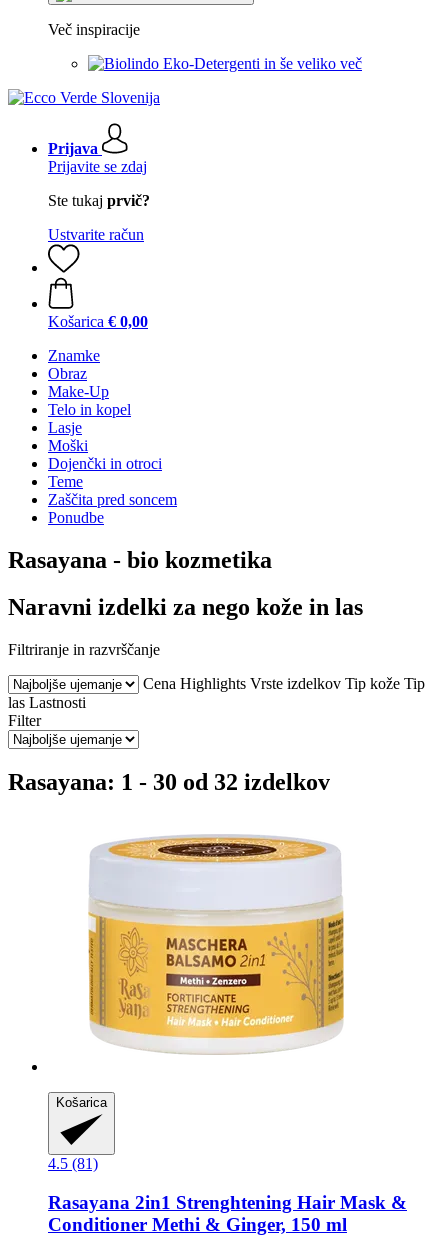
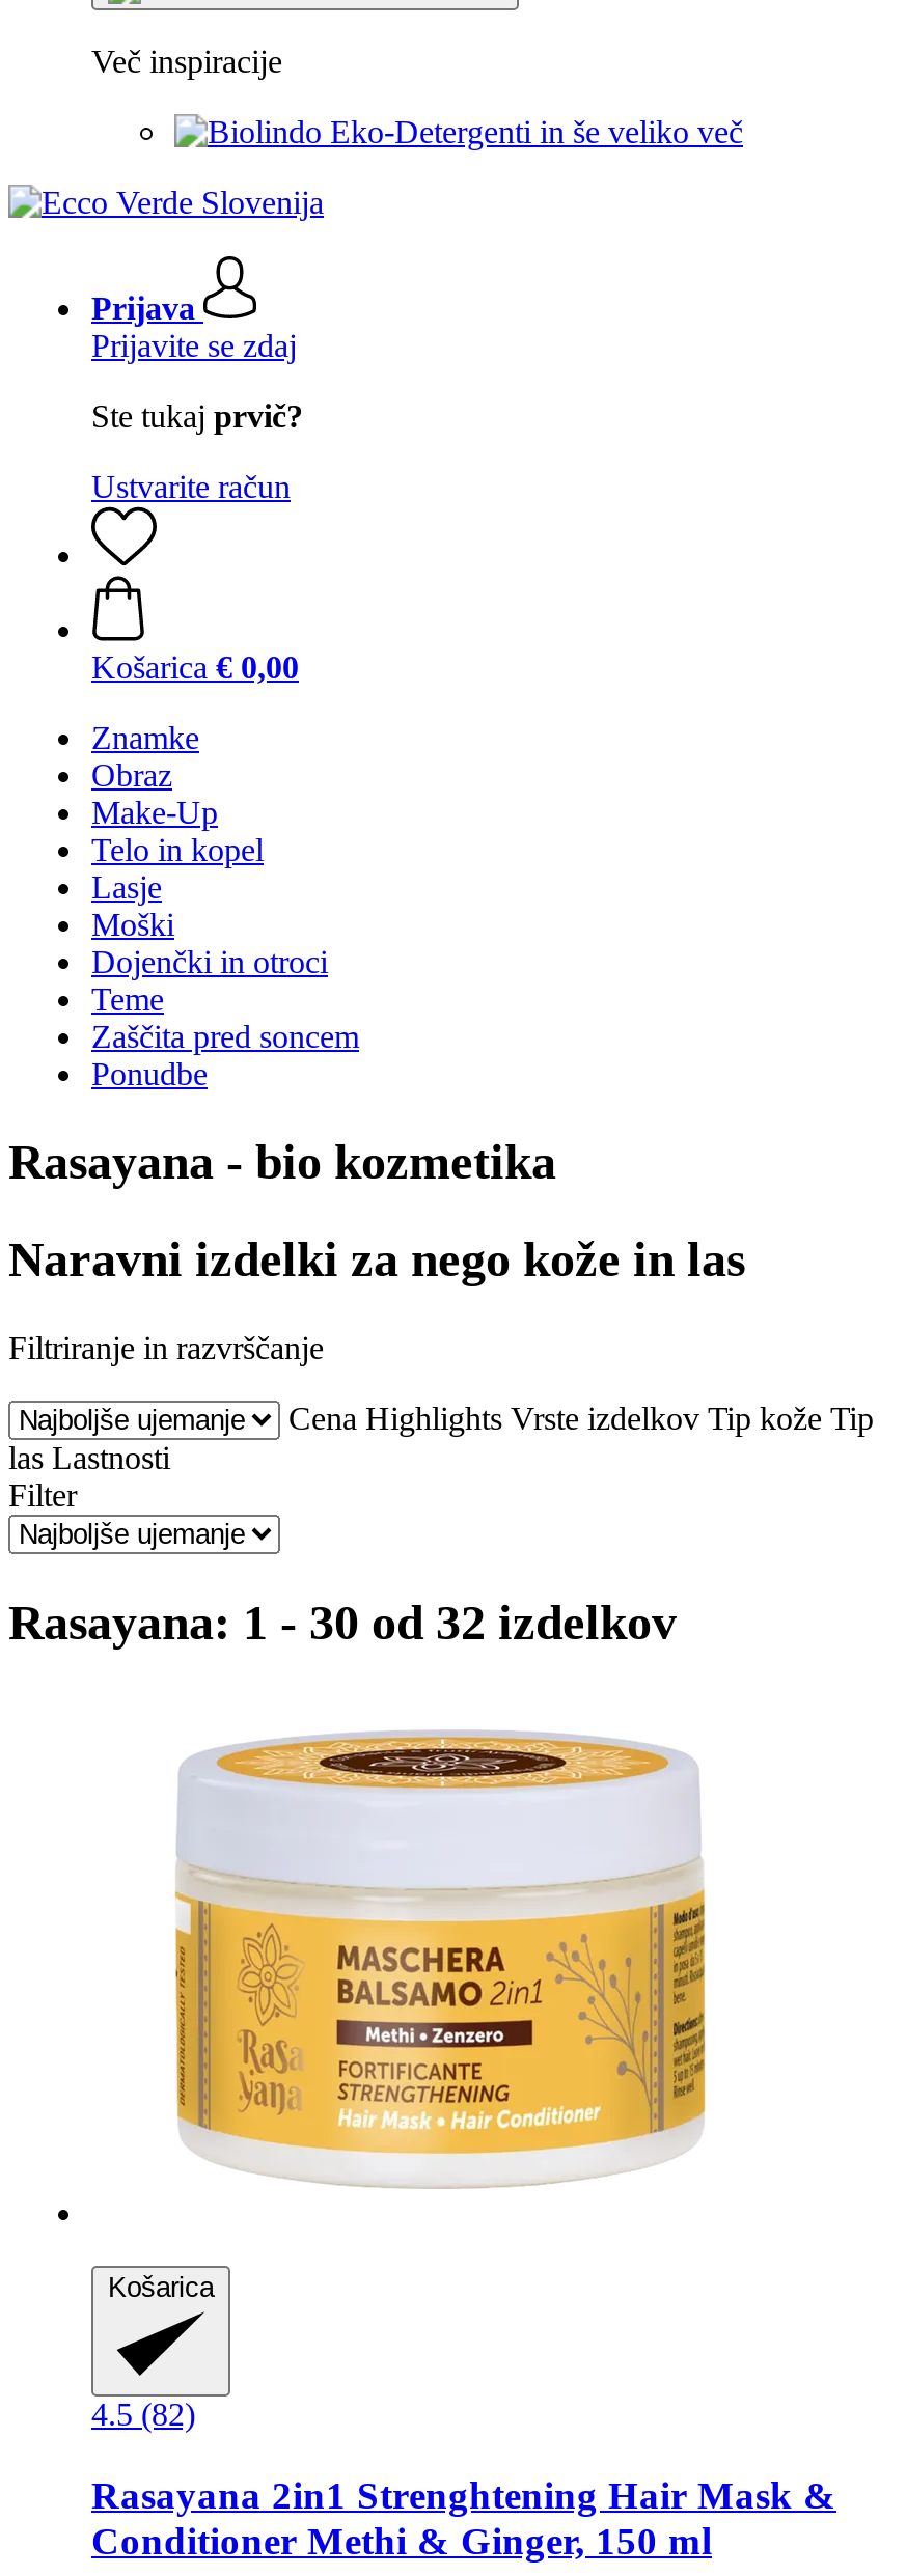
- 4.5 (81)
+ 4.5 (82)
